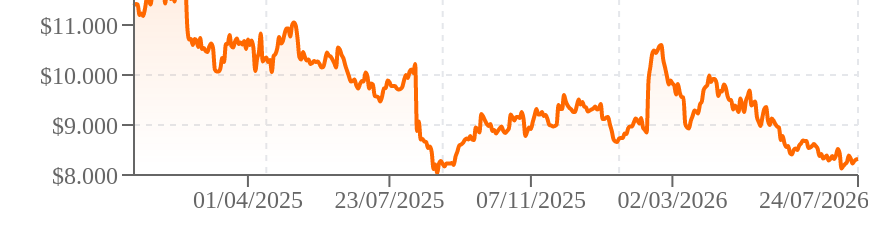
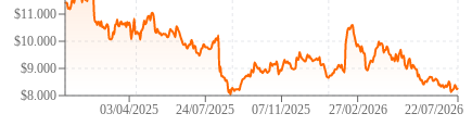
- 01/04/2025
+ 03/04/2025

- 23/07/2025
+ 24/07/2025

- 02/03/2026
+ 27/02/2026

- 24/07/2026
+ 22/07/2026
